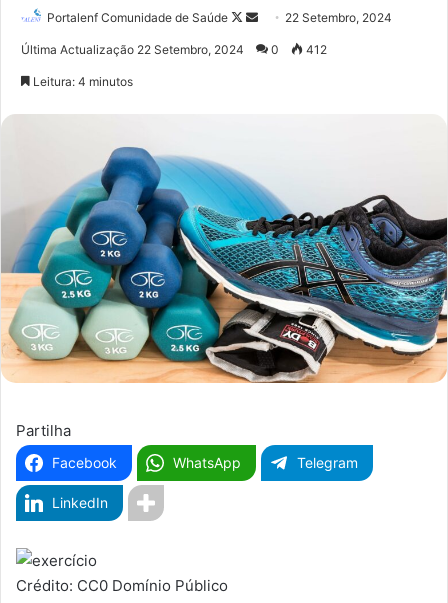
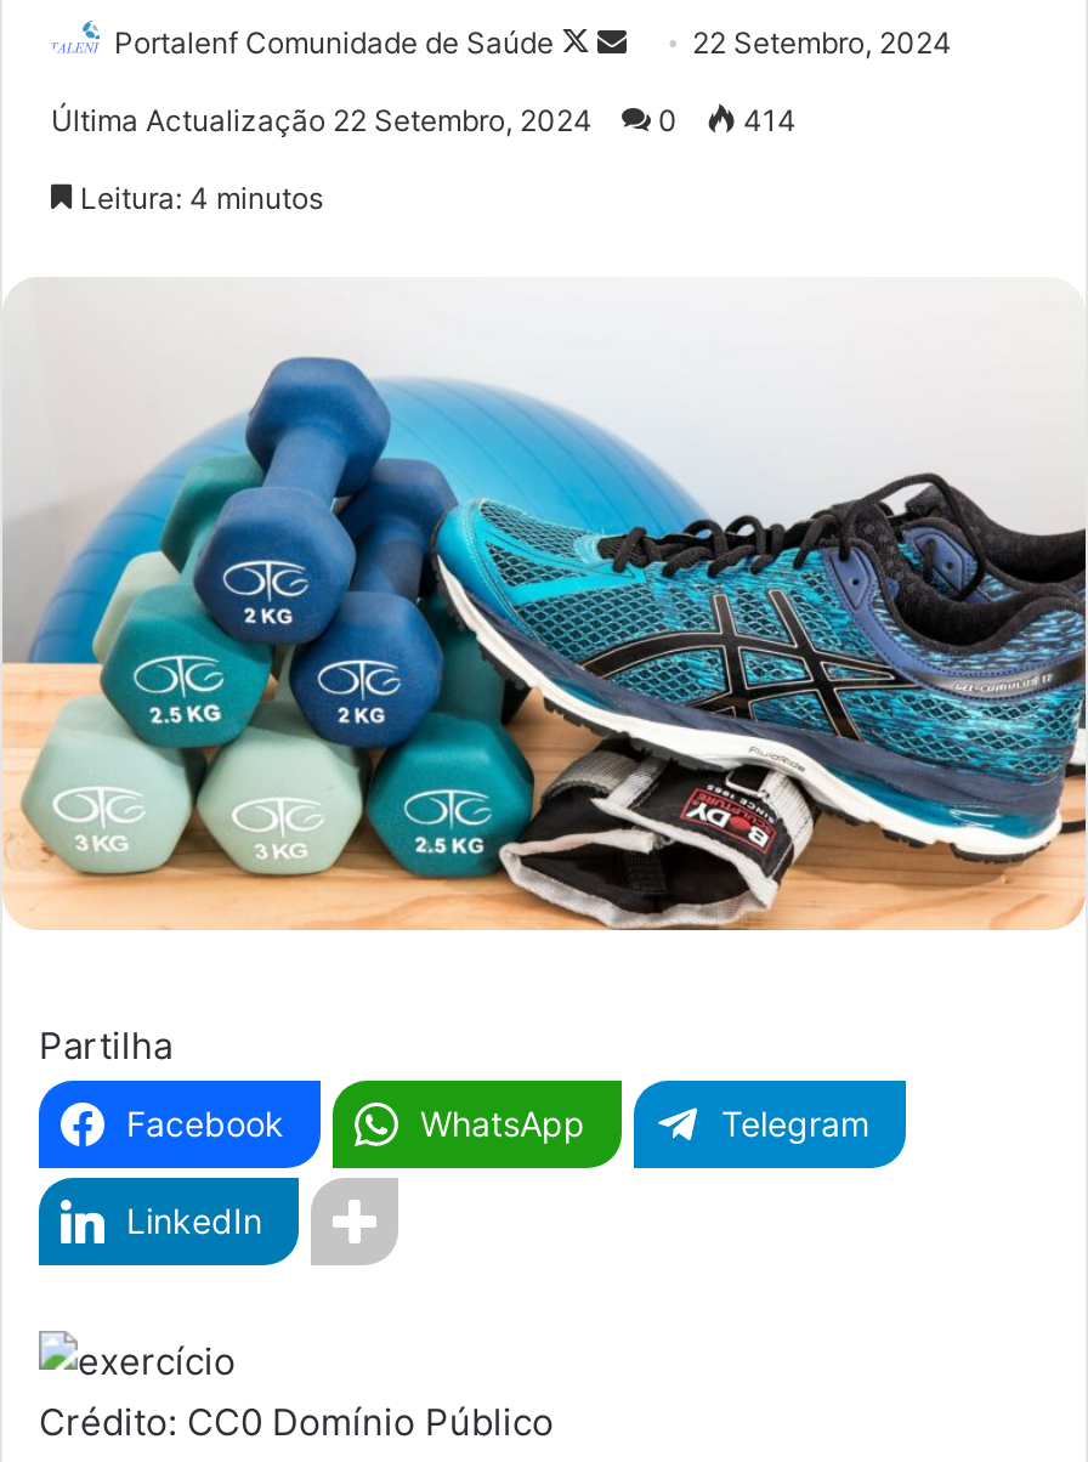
- Última Actualização 22 Setembro, 2024 0 412
+ Última Actualização 22 Setembro, 2024 0 414
